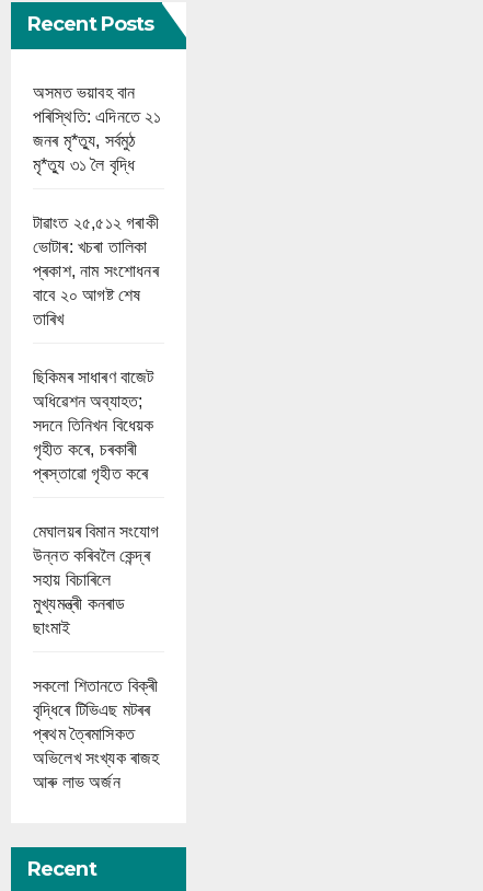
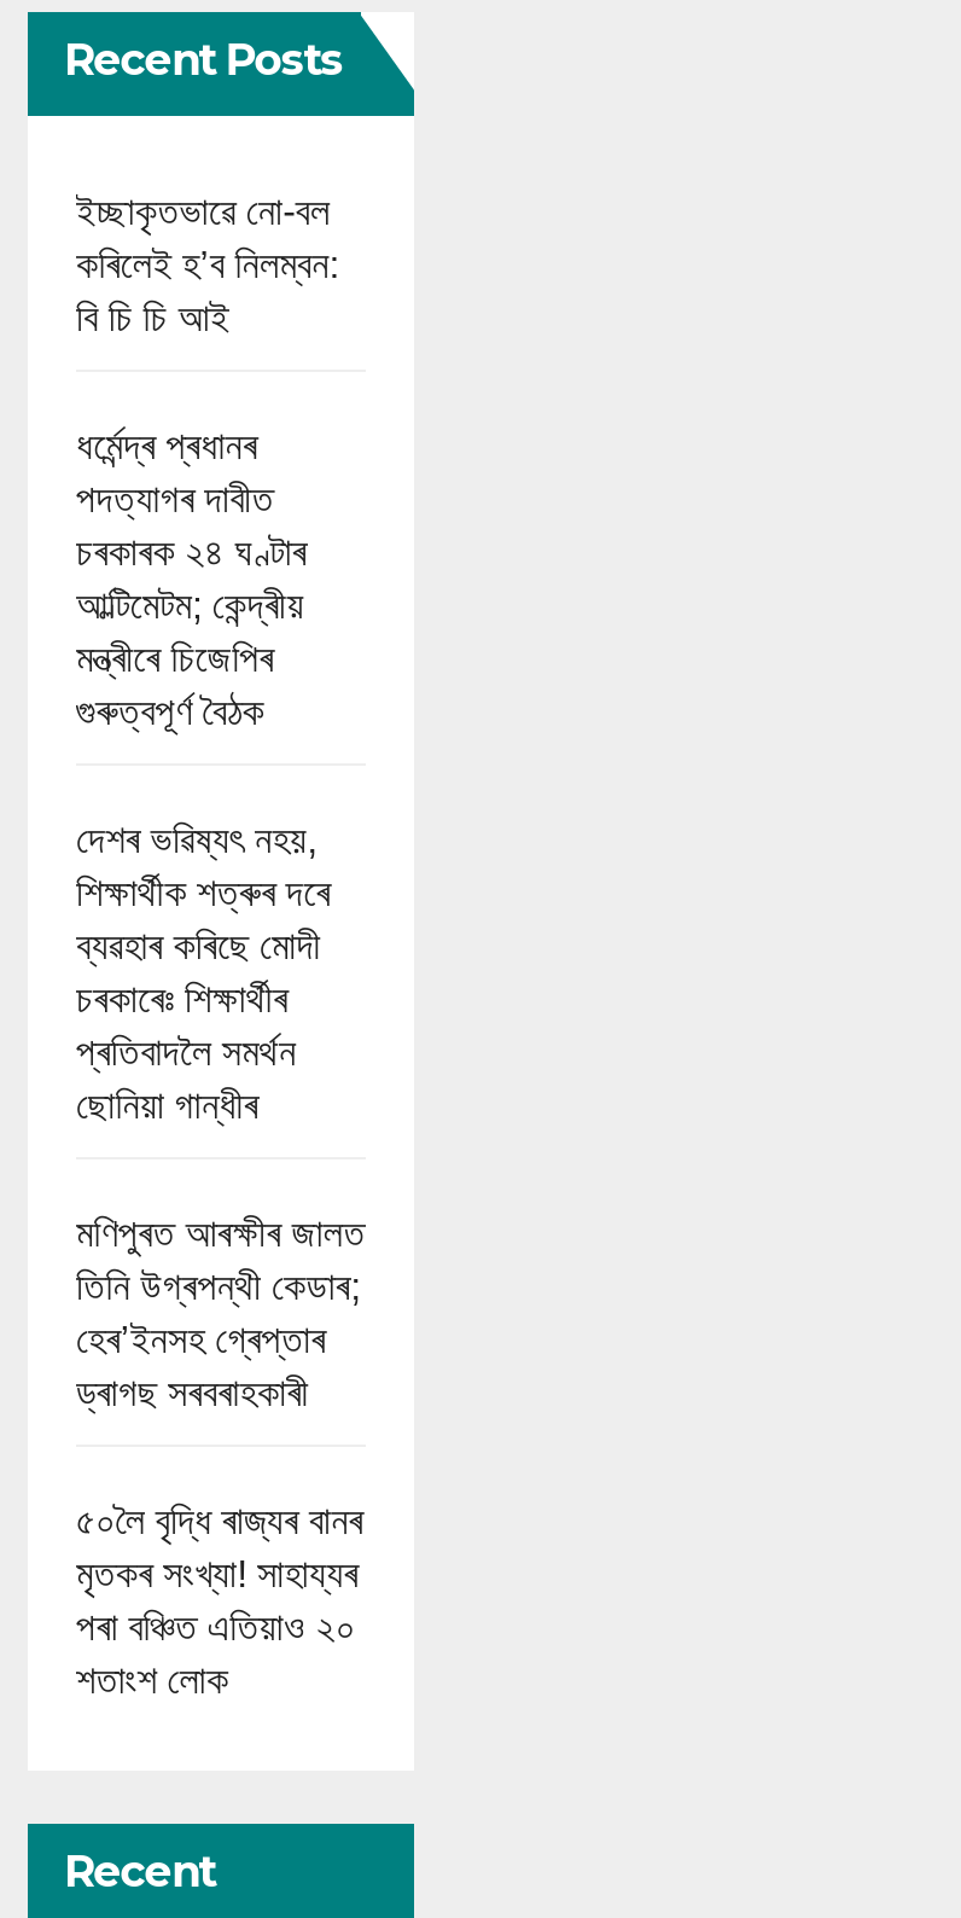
- অসমত ভয়াবহ বান
- পৰিস্থিতি: এদিনতে ২১
- জনৰ মৃ*ত্যু, সৰ্বমুঠ
- মৃ*ত্যু ৩১ লৈ বৃদ্ধি
+ ইচ্ছাকৃতভাৱে নো-বল
+ কৰিলেই হ’ব নিলম্বন:
+ বি চি চি আই

- টাৱাংত ২৫,৫১২ গৰাকী
- ভোটাৰ: খচৰা তালিকা
- প্ৰকাশ, নাম সংশোধনৰ
- বাবে ২০ আগষ্ট শেষ
- তাৰিখ
+ ধৰ্মেন্দ্ৰ প্ৰধানৰ
+ পদত্যাগৰ দাবীত
+ চৰকাৰক ২৪ ঘণ্টাৰ
+ আল্টিমেটম; কেন্দ্ৰীয়
+ মন্ত্ৰীৰে চিজেপিৰ
+ গুৰুত্বপূৰ্ণ বৈঠক

- ছিকিমৰ সাধাৰণ বাজেট
- অধিৱেশন অব্যাহত;
- সদনে তিনিখন বিধেয়ক
- গৃহীত কৰে, চৰকাৰী
- প্ৰস্তাৱো গৃহীত কৰে
+ দেশৰ ভৱিষ্যৎ নহয়,
+ শিক্ষাৰ্থীক শত্ৰুৰ দৰে
+ ব্যৱহাৰ কৰিছে মোদী
+ চৰকাৰেঃ শিক্ষাৰ্থীৰ
+ প্ৰতিবাদলৈ সমৰ্থন
+ ছোনিয়া গান্ধীৰ

- মেঘালয়ৰ বিমান সংযোগ
- উন্নত কৰিবলৈ কেন্দ্ৰ
- সহায় বিচাৰিলে
- মুখ্যমন্ত্ৰী কনৰাড
- ছাংমাই
+ মণিপুৰত আৰক্ষীৰ জালত
+ তিনি উগ্ৰপন্থী কেডাৰ;
+ হেৰ’ইনসহ গ্ৰেপ্তাৰ
+ ড্ৰাগছ সৰবৰাহকাৰী

- সকলো শিতানতে বিক্ৰী
- বৃদ্ধিৰে টিভিএছ মটৰৰ
- প্ৰথম ত্ৰৈমাসিকত
- অভিলেখ সংখ্যক ৰাজহ
- আৰু লাভ অৰ্জন
+ ৫০লৈ বৃদ্ধি ৰাজ্যৰ বানৰ
+ মৃতকৰ সংখ্যা! সাহায্যৰ
+ পৰা বঞ্চিত এতিয়াও ২০
+ শতাংশ লোক
